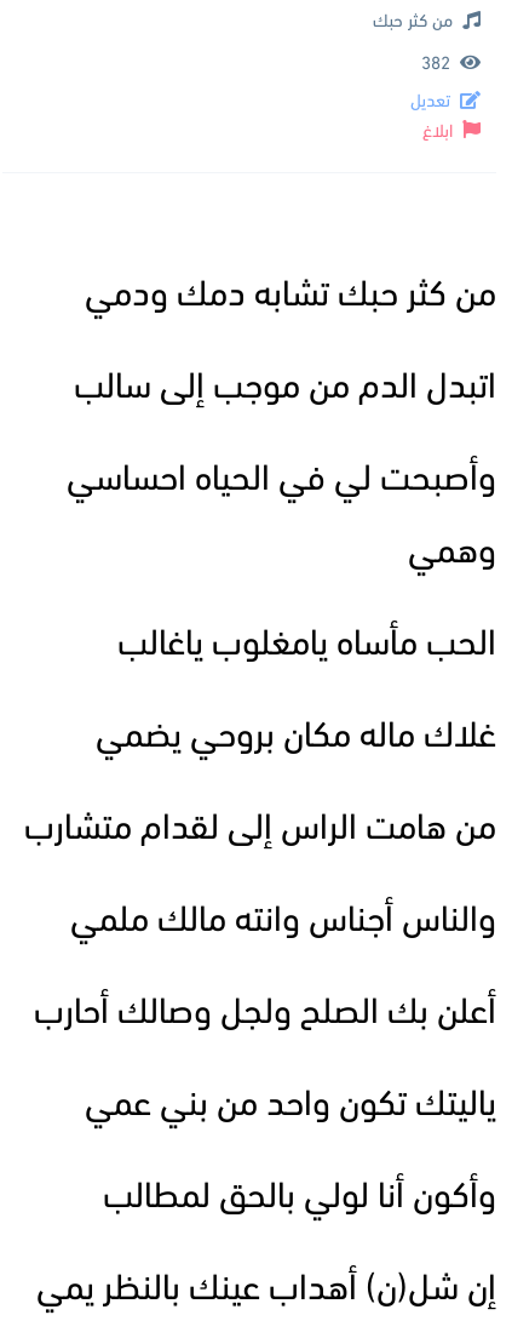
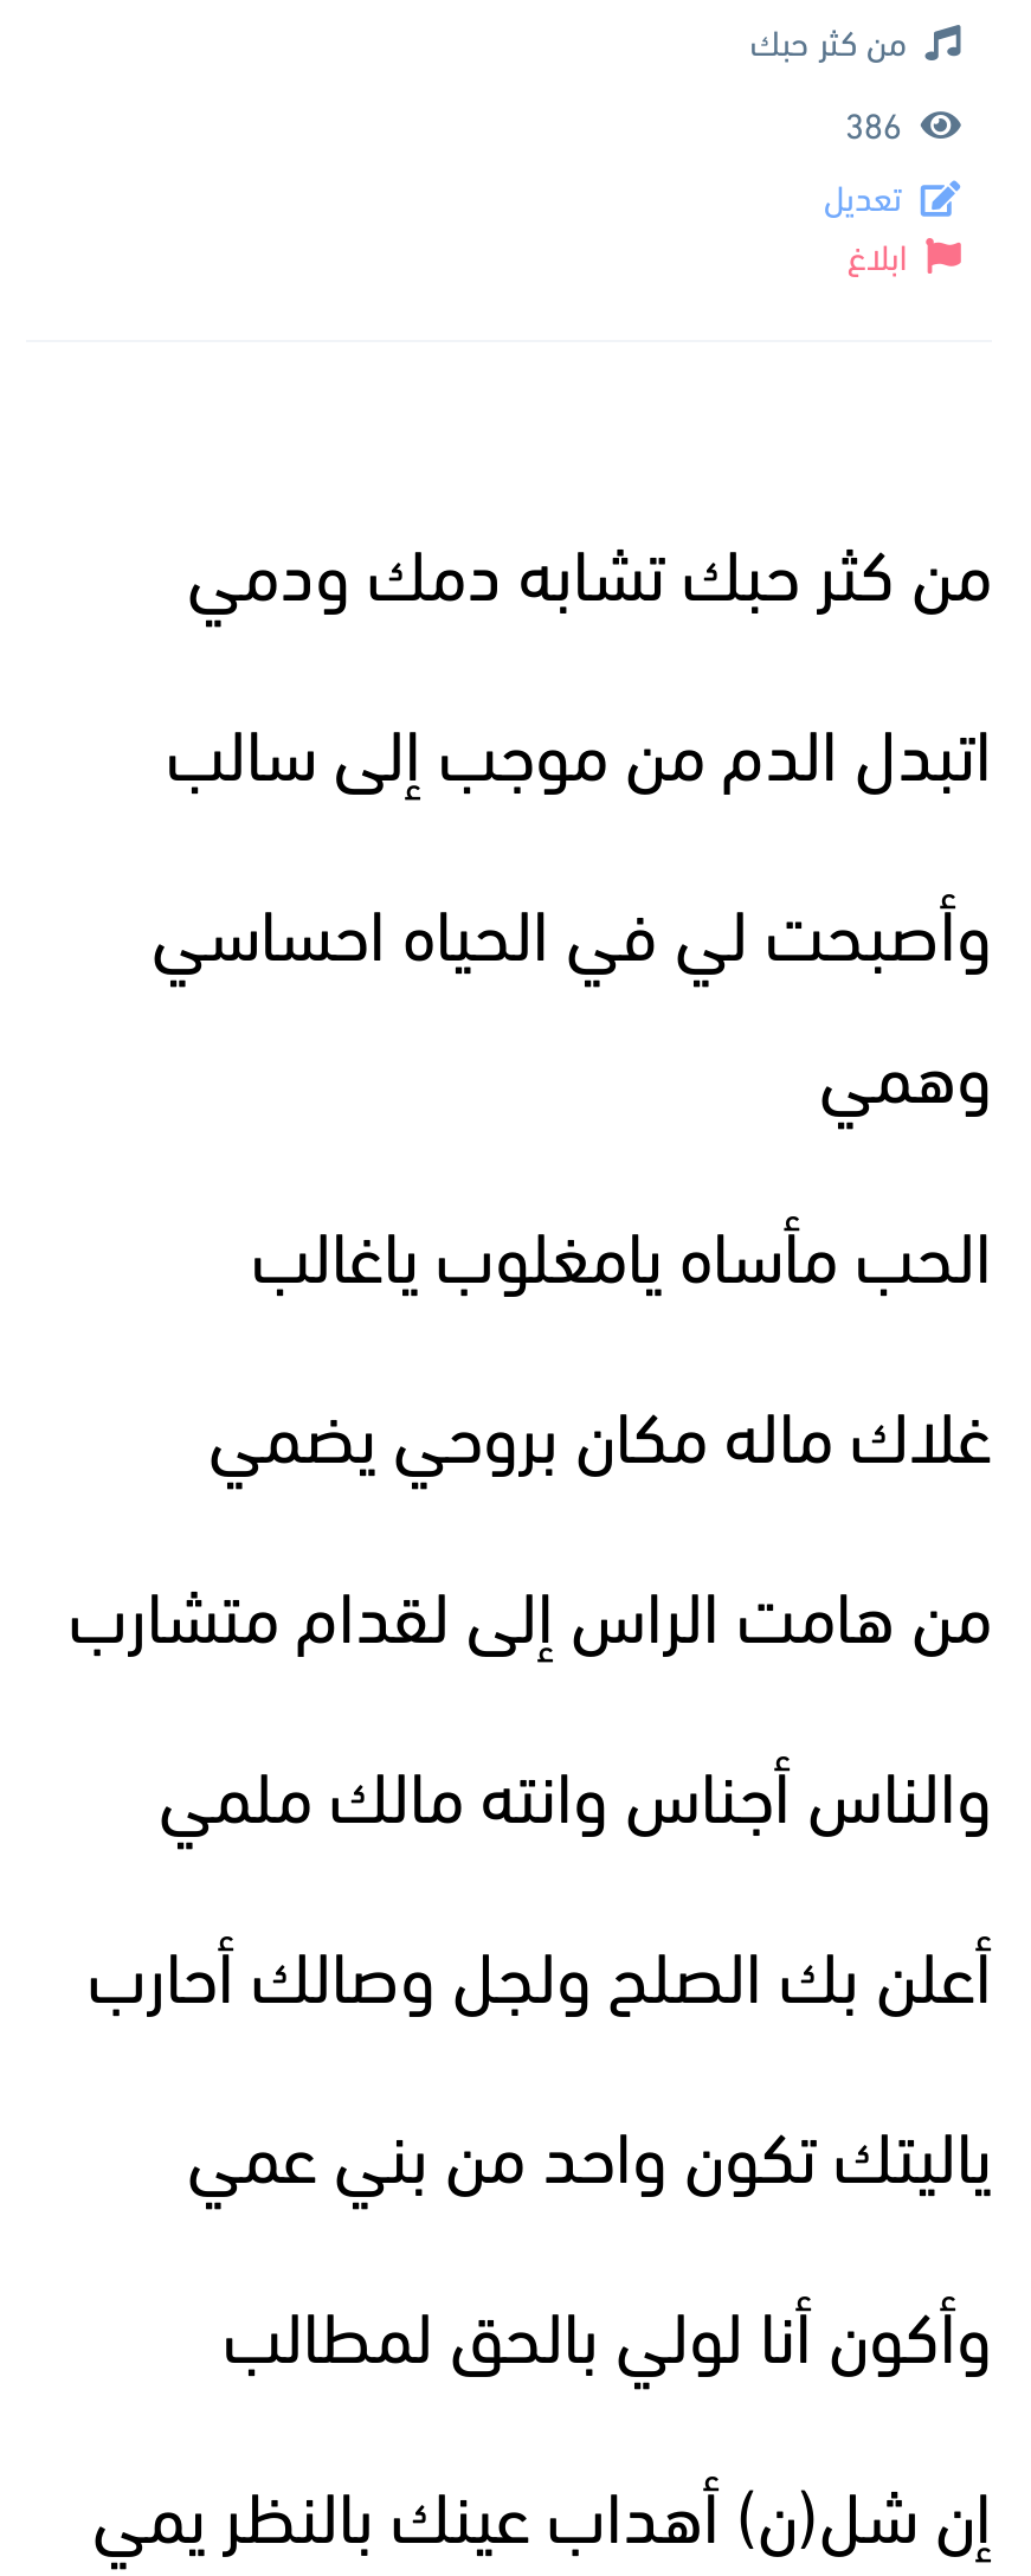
- 382
+ 386
